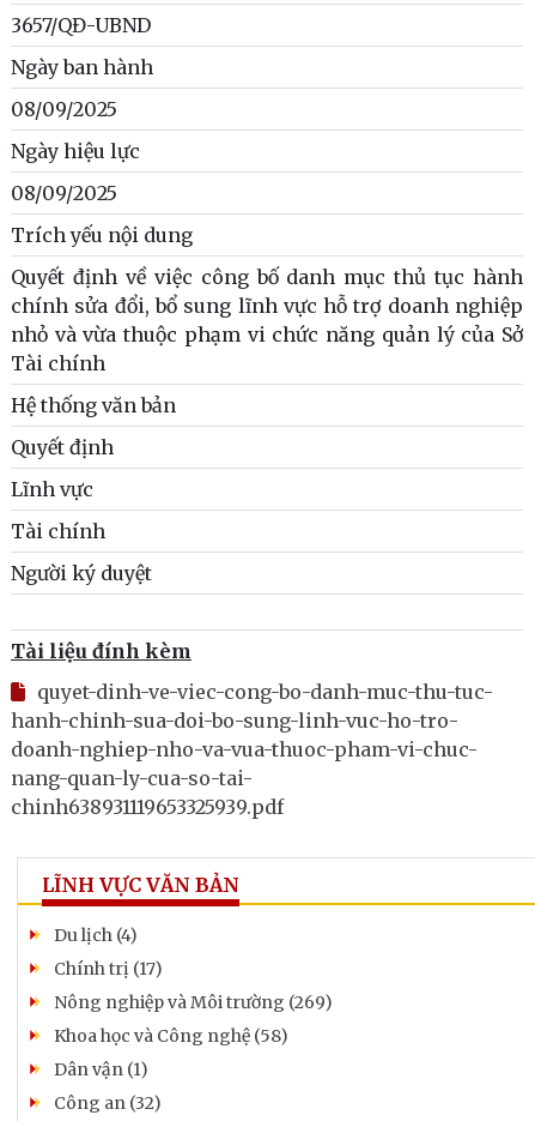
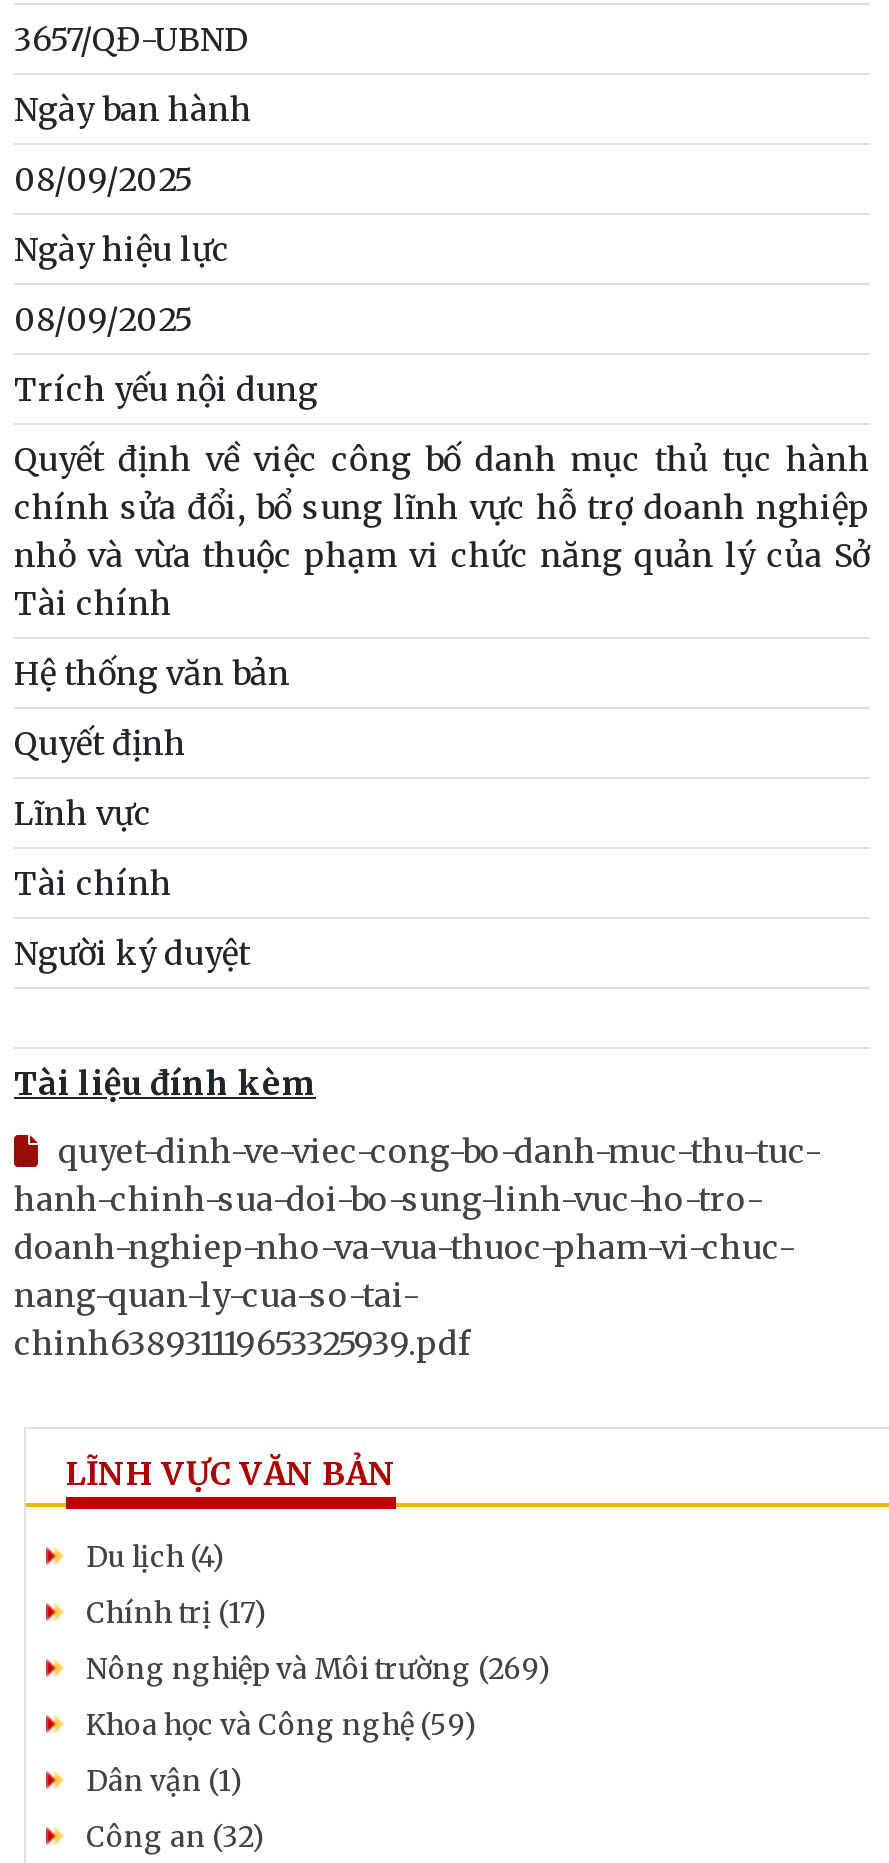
- Khoa học và Công nghệ (58)
+ Khoa học và Công nghệ (59)
